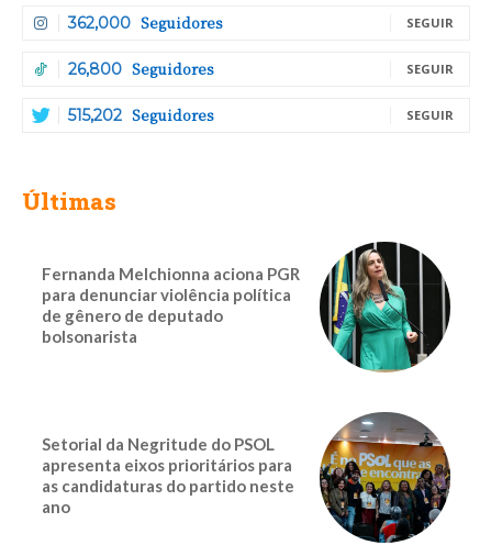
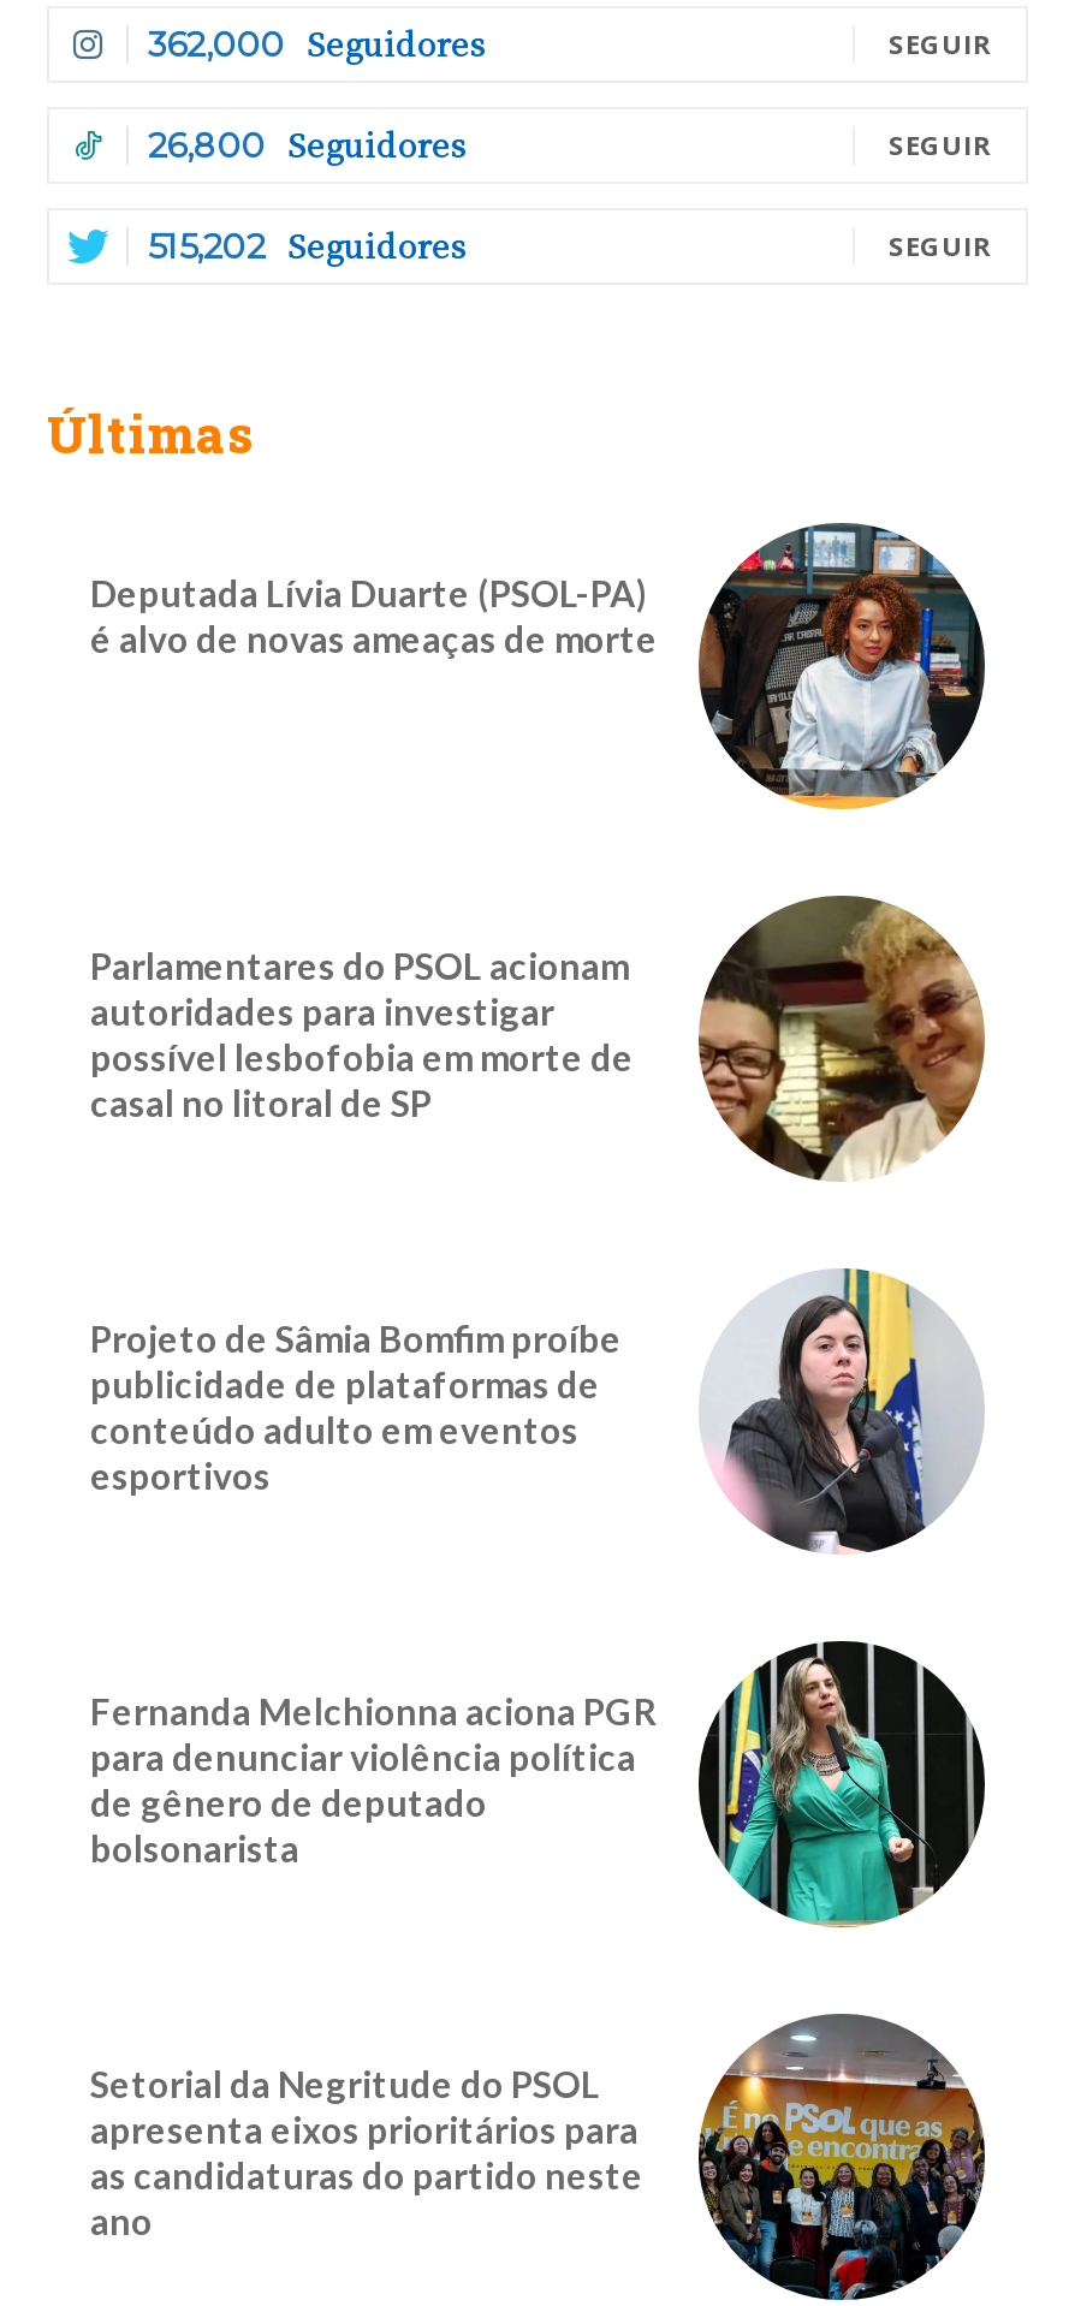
+ [image]
+ Deputada Lívia Duarte (PSOL-PA)
+ é alvo de novas ameaças de morte

+ [image]
+ Parlamentares do PSOL acionam
+ autoridades para investigar
+ possível lesbofobia em morte de
+ casal no litoral de SP

+ [image]
+ Projeto de Sâmia Bomfim proíbe
+ publicidade de plataformas de
+ conteúdo adulto em eventos
+ esportivos
